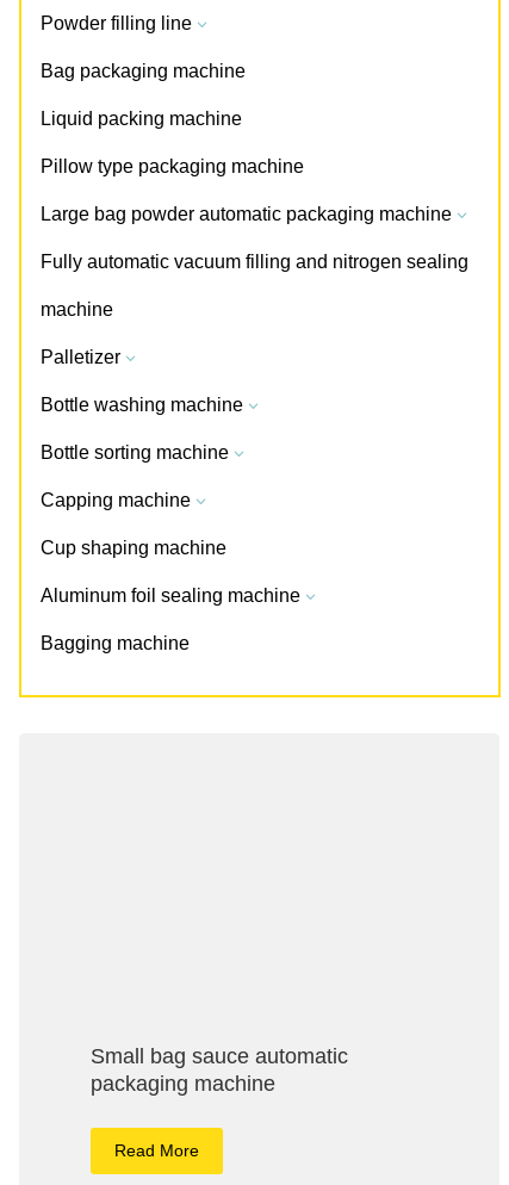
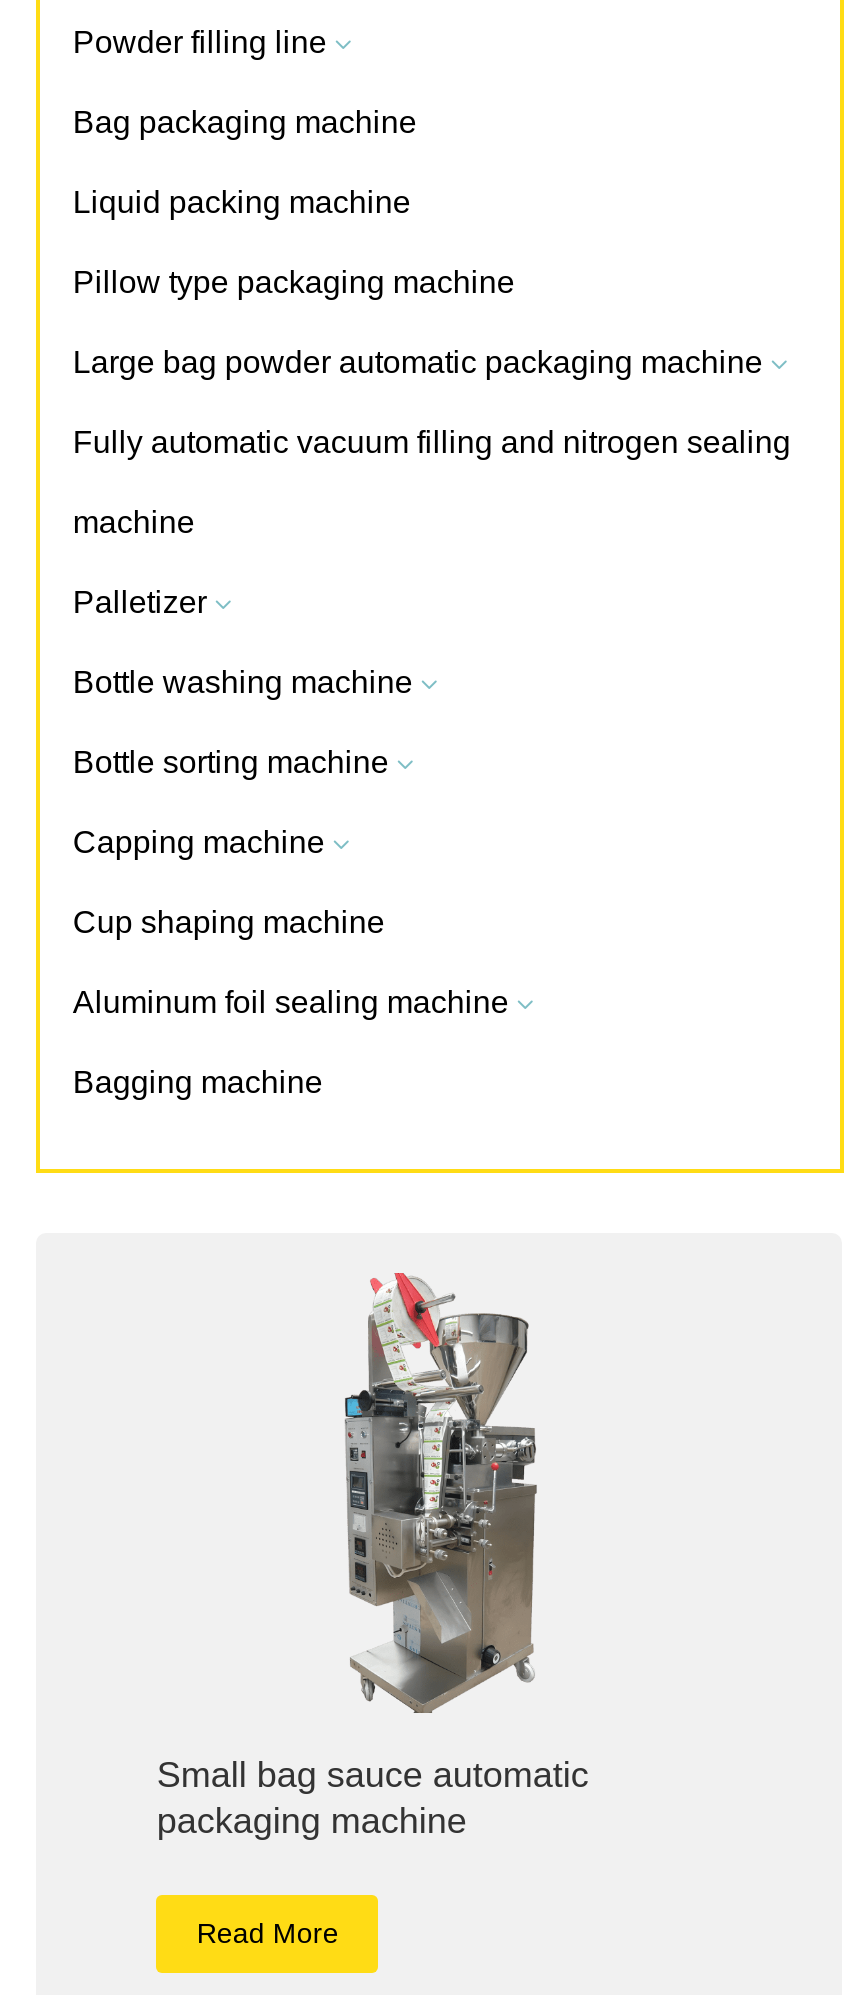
+ [image]
